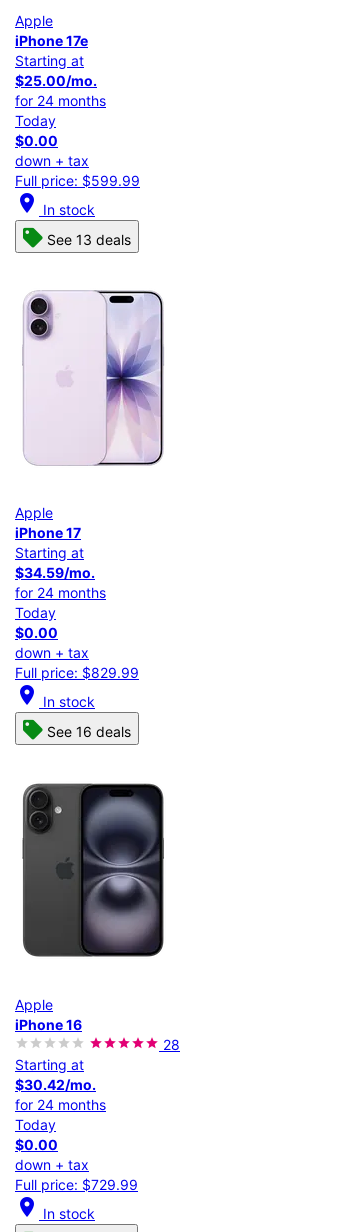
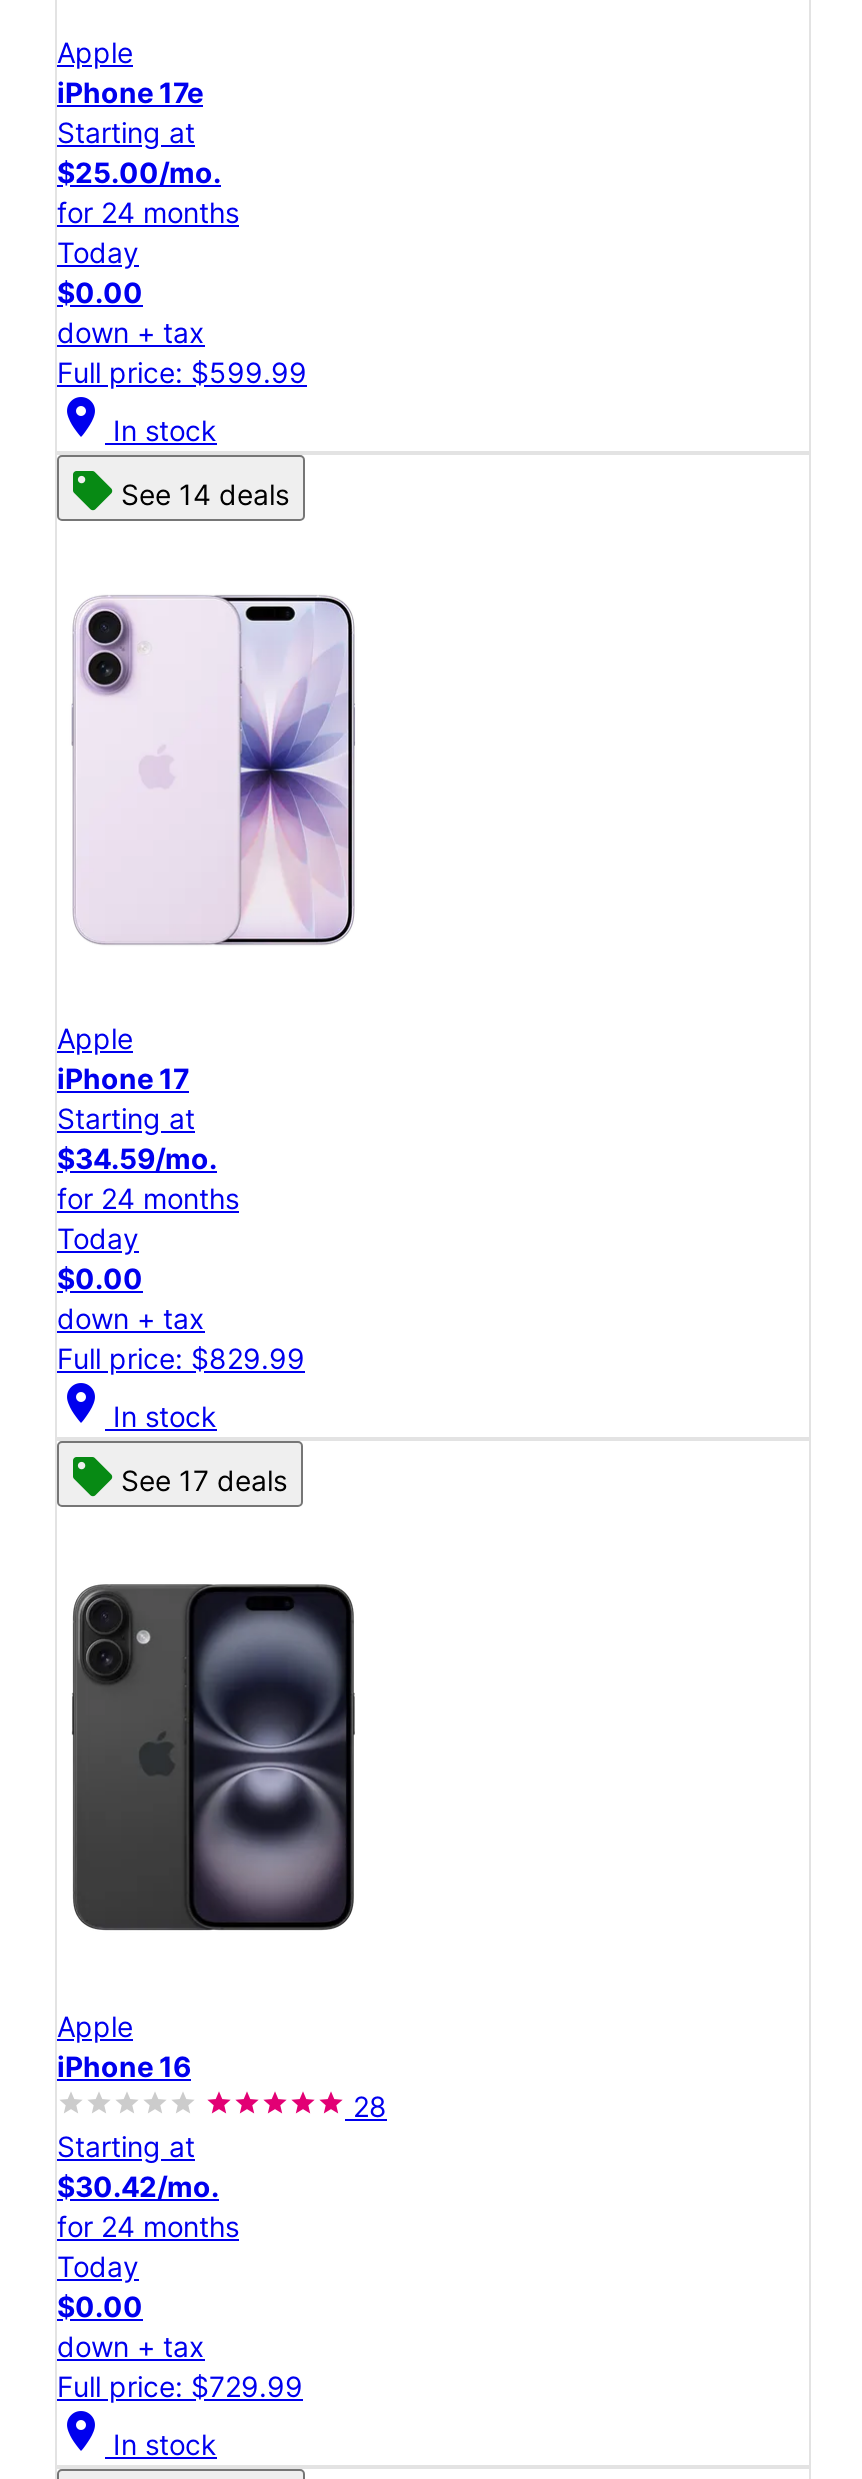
- See 13 deals
+ See 14 deals

- See 16 deals
+ See 17 deals
